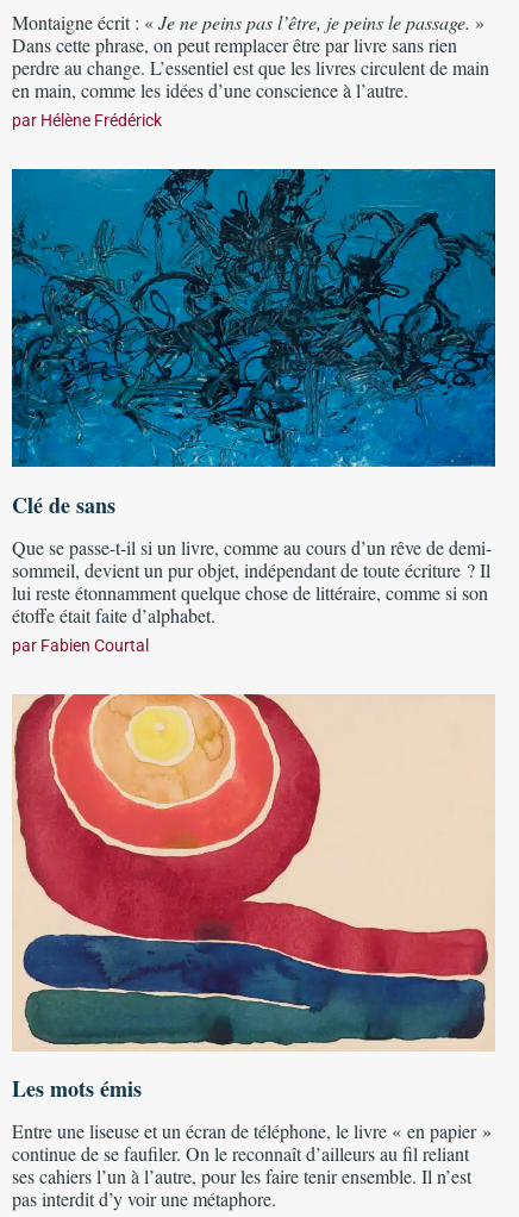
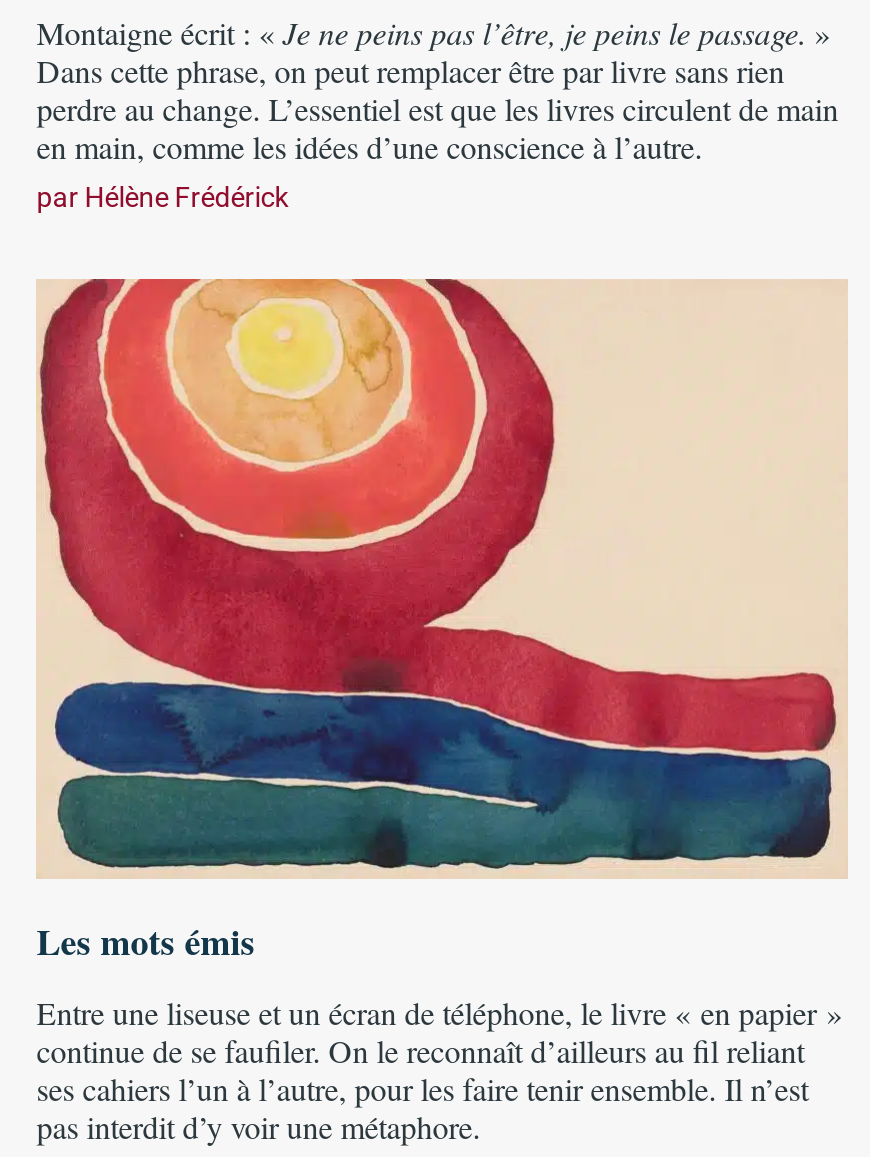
- [image]
- Clé de sans
- Que se passe-t-il si un livre, comme au cours d’un rêve de demi-
- sommeil, devient un pur objet, indépendant de toute écriture ? Il
- lui reste étonnamment quelque chose de littéraire, comme si son
- étoffe était faite d’alphabet.
- par Fabien Courtal
